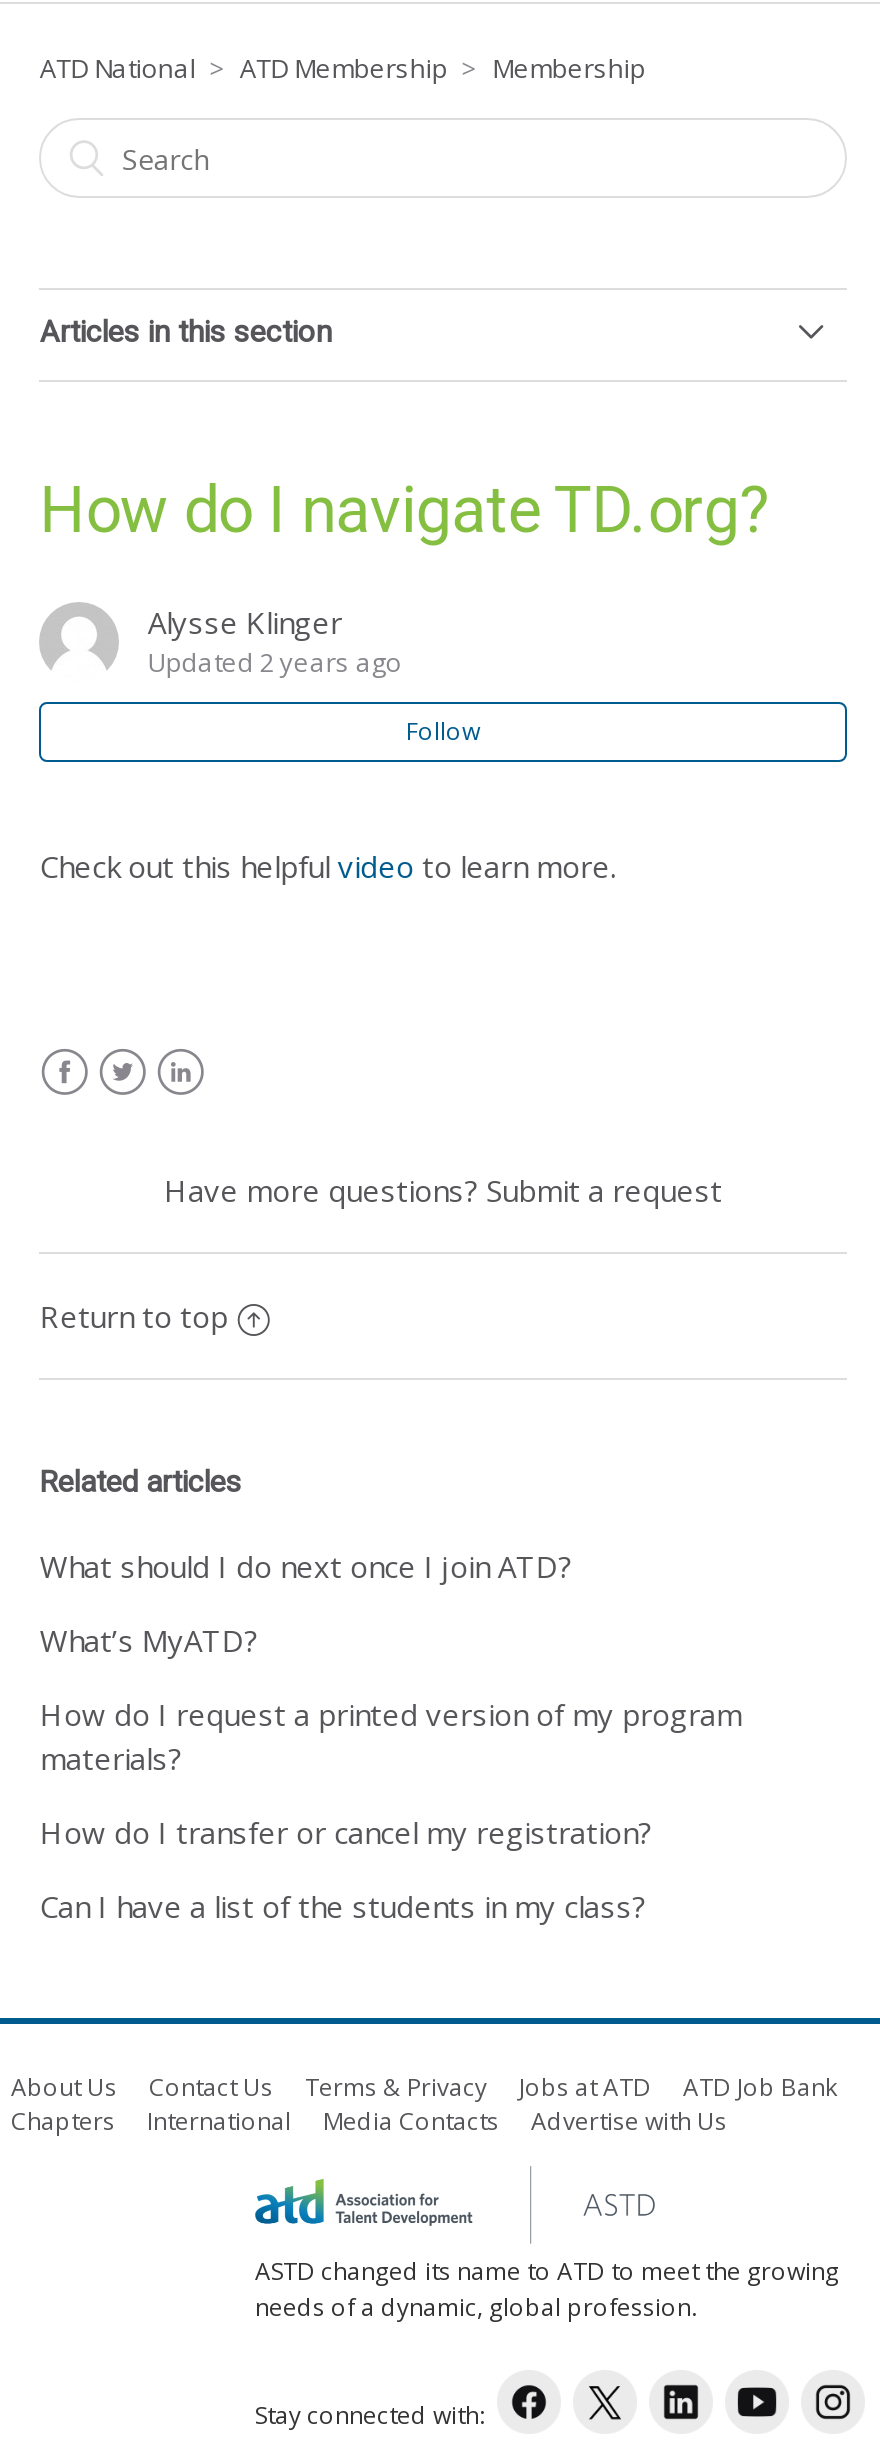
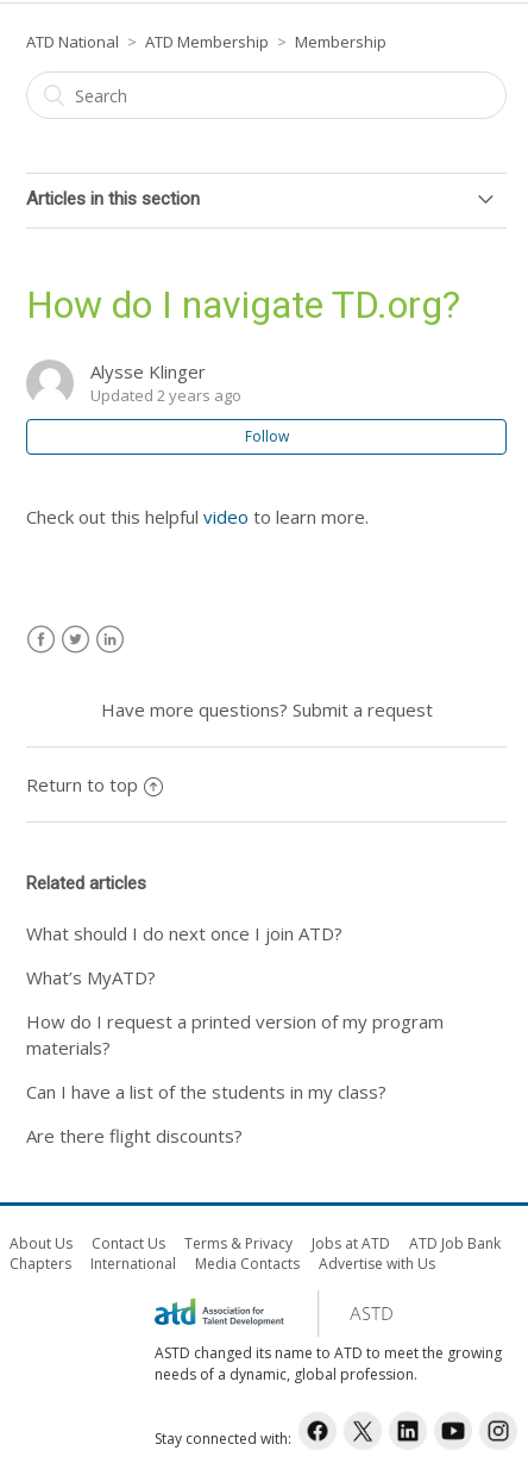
- How do I transfer or cancel my registration?

moved up: Can I have a list of the students in my class?

+ Are there flight discounts?
